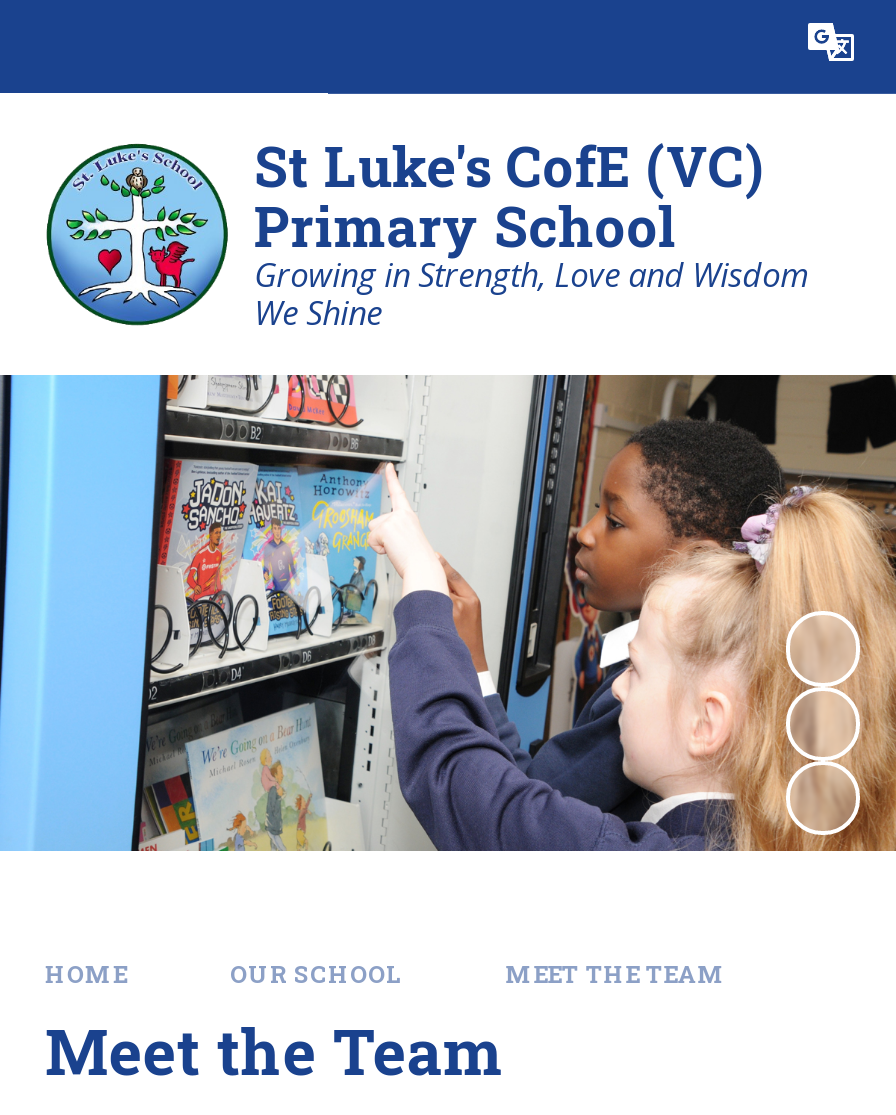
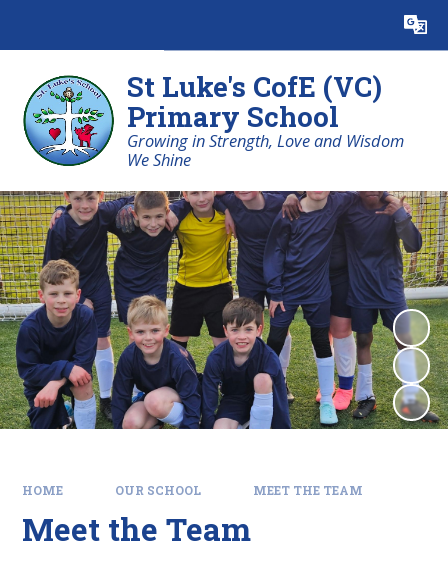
- [image]
+ [image]
